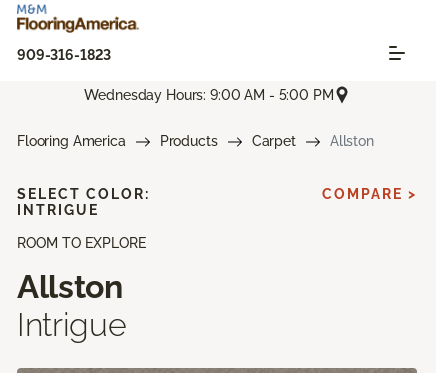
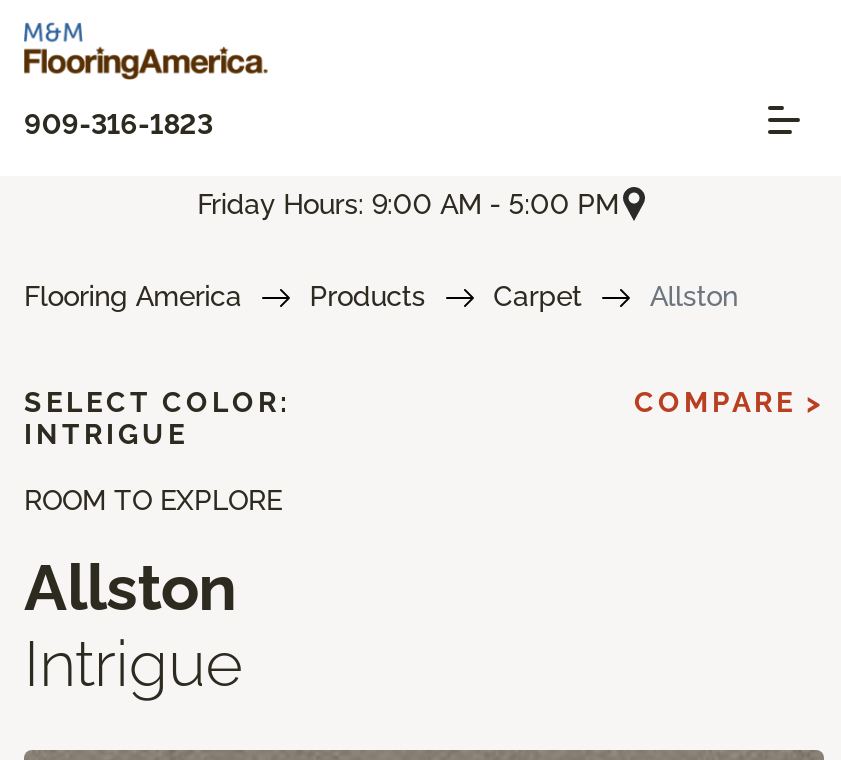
- Wednesday Hours: 9:00 AM - 5:00 PM
+ Friday Hours: 9:00 AM - 5:00 PM
